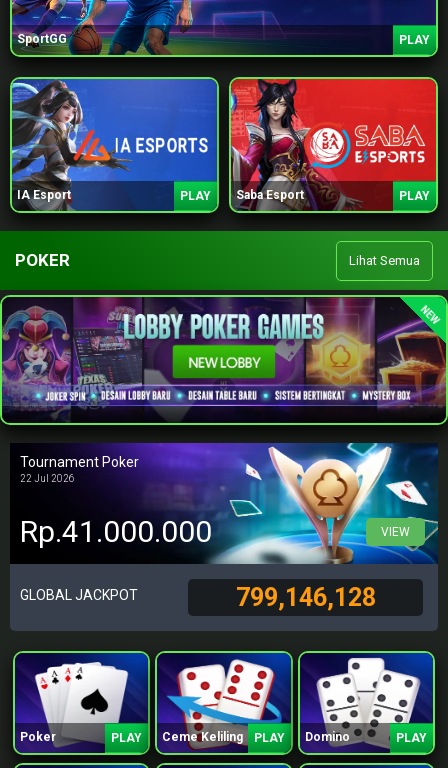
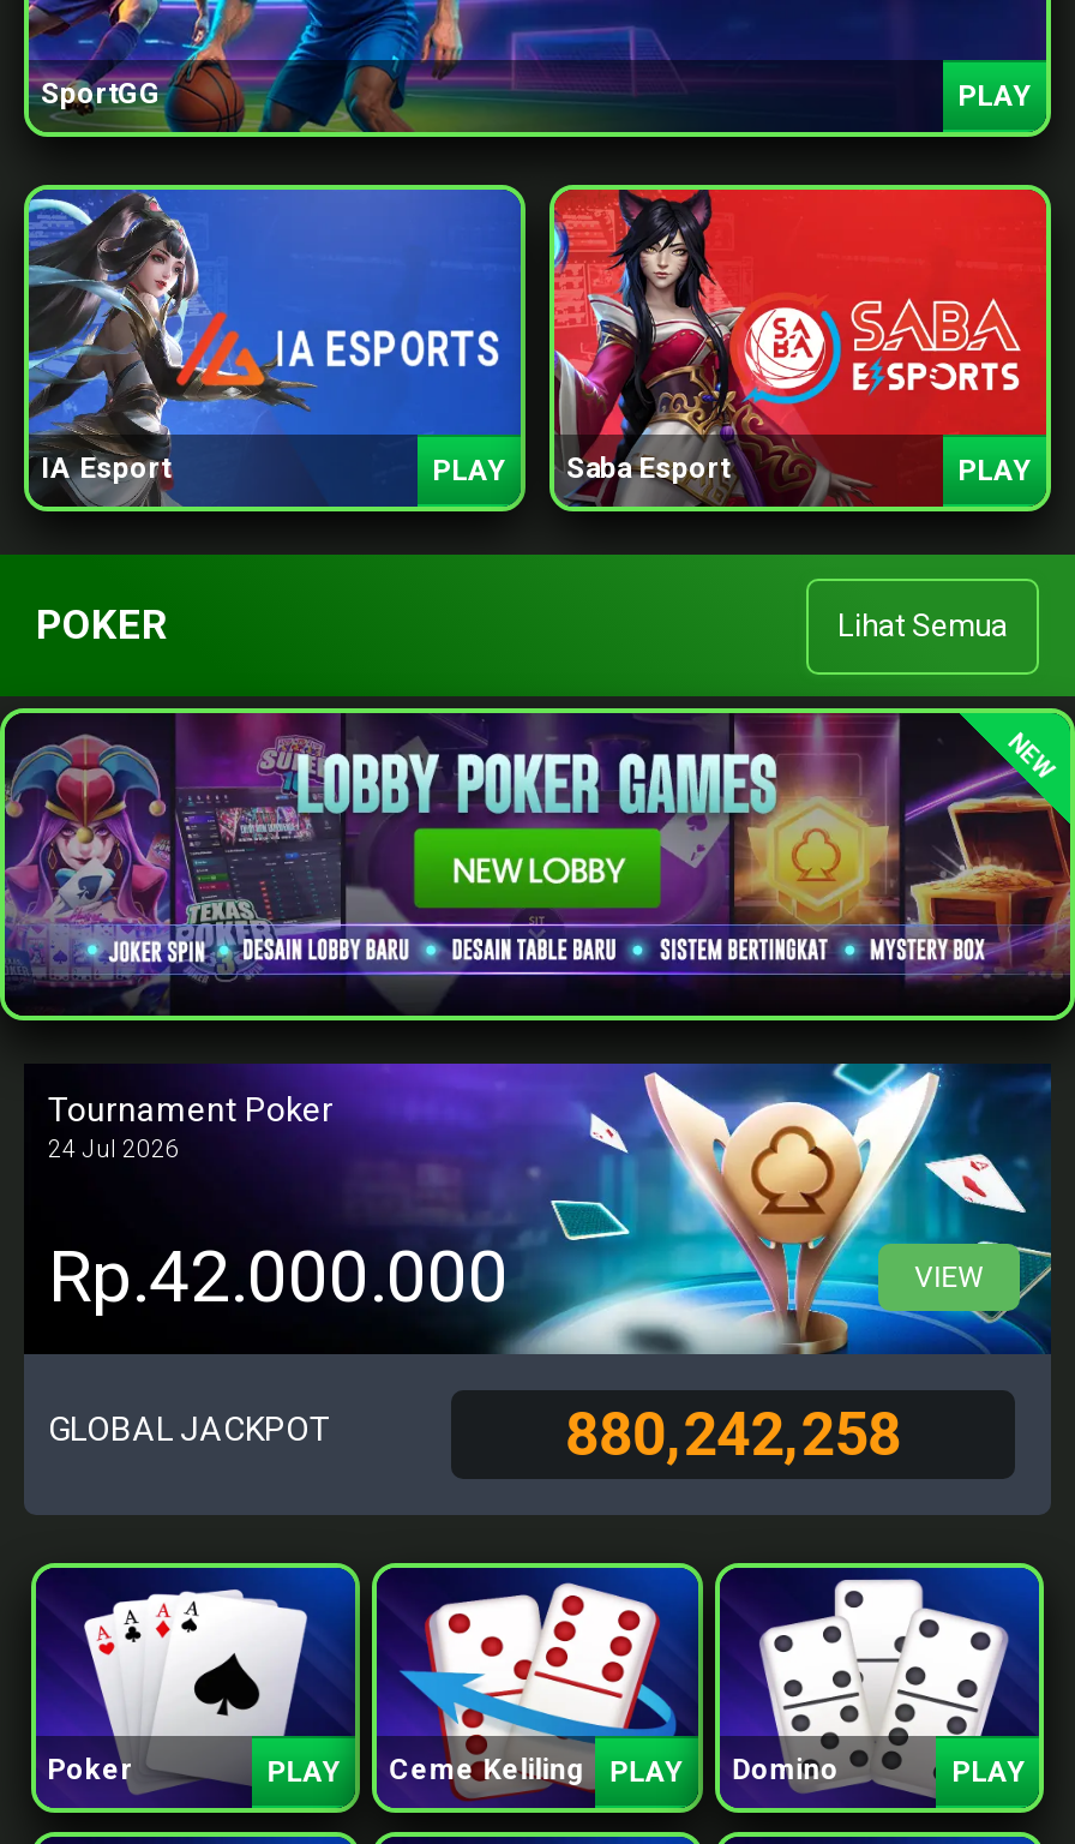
- 22 Jul 2026
+ 24 Jul 2026

- Rp.41.000.000
+ Rp.42.000.000

- 799,146,128
+ 880,242,258
